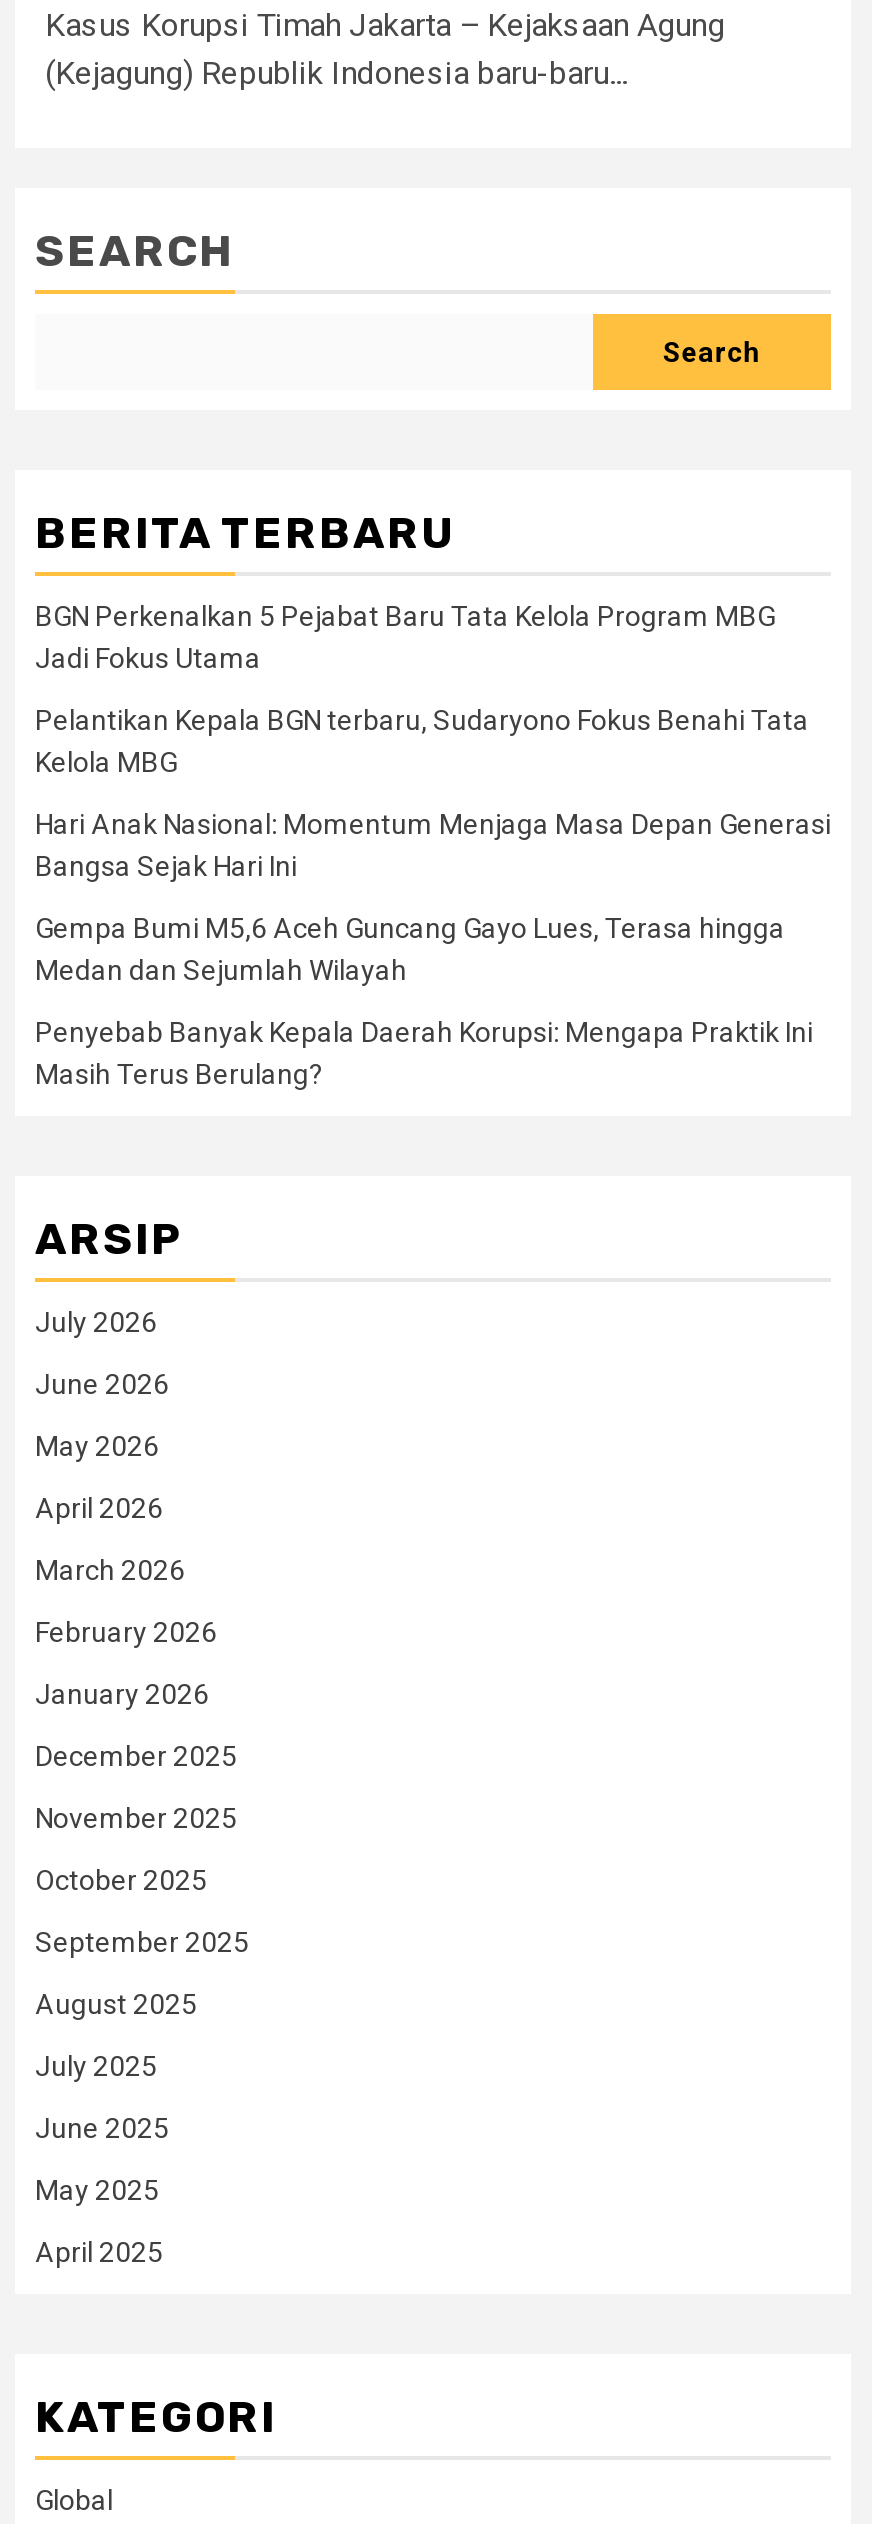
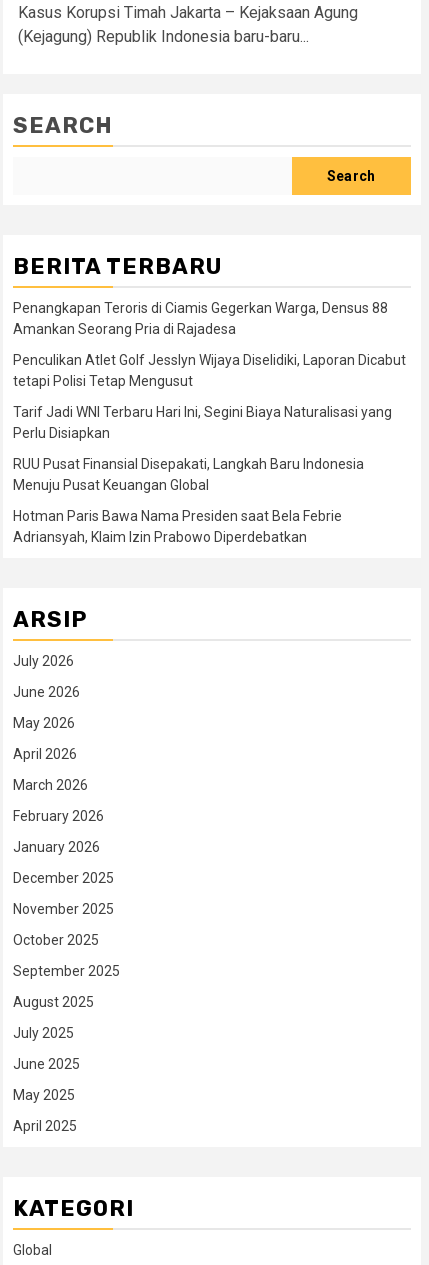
- BGN Perkenalkan 5 Pejabat Baru Tata Kelola Program MBG
- Jadi Fokus Utama
+ Penangkapan Teroris di Ciamis Gegerkan Warga, Densus 88
+ Amankan Seorang Pria di Rajadesa

- Pelantikan Kepala BGN terbaru, Sudaryono Fokus Benahi Tata
- Kelola MBG
+ Penculikan Atlet Golf Jesslyn Wijaya Diselidiki, Laporan Dicabut
+ tetapi Polisi Tetap Mengusut

- Hari Anak Nasional: Momentum Menjaga Masa Depan Generasi
- Bangsa Sejak Hari Ini
+ Tarif Jadi WNI Terbaru Hari Ini, Segini Biaya Naturalisasi yang
+ Perlu Disiapkan

- Gempa Bumi M5,6 Aceh Guncang Gayo Lues, Terasa hingga
- Medan dan Sejumlah Wilayah
+ RUU Pusat Finansial Disepakati, Langkah Baru Indonesia
+ Menuju Pusat Keuangan Global

- Penyebab Banyak Kepala Daerah Korupsi: Mengapa Praktik Ini
- Masih Terus Berulang?
+ Hotman Paris Bawa Nama Presiden saat Bela Febrie
+ Adriansyah, Klaim Izin Prabowo Diperdebatkan
